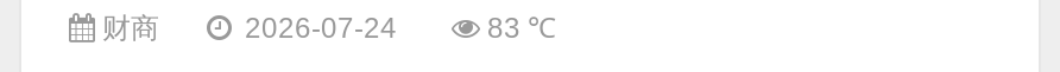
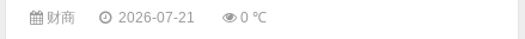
- 2026-07-24
- 83 ℃
+ 2026-07-21
+ 0 ℃
